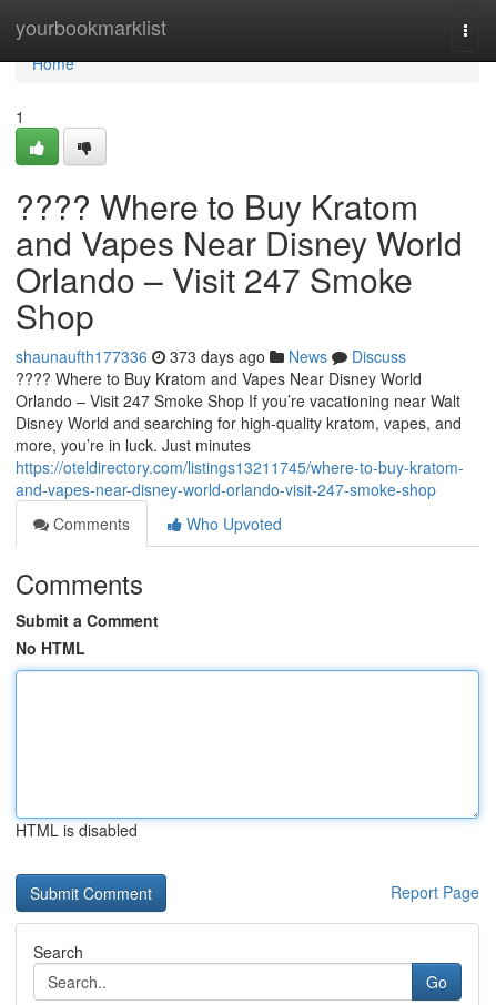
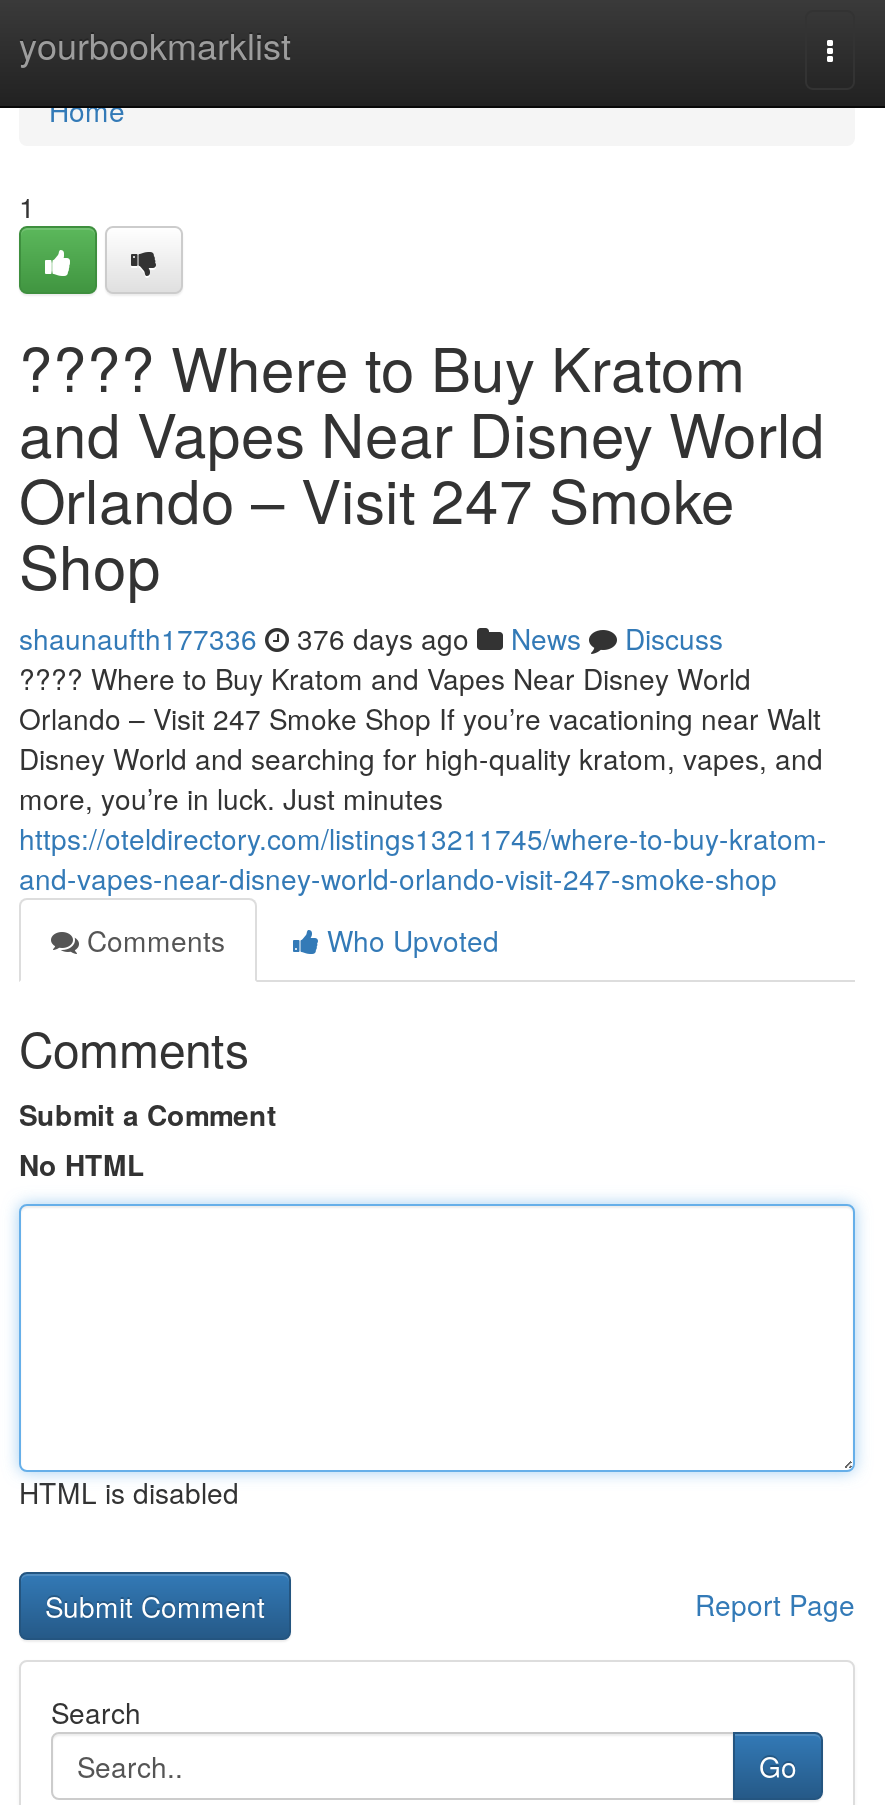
- shaunaufth177336 373 days ago News Discuss
+ shaunaufth177336 376 days ago News Discuss
